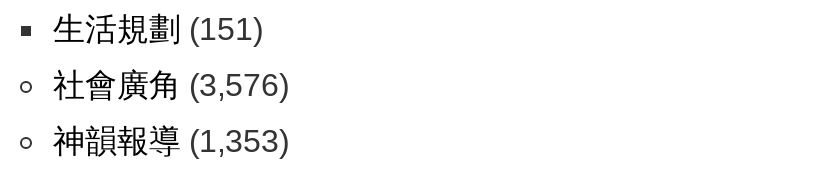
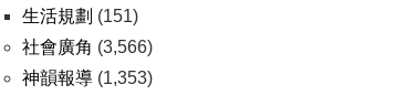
- 社會廣角(3,576)
+ 社會廣角(3,566)
